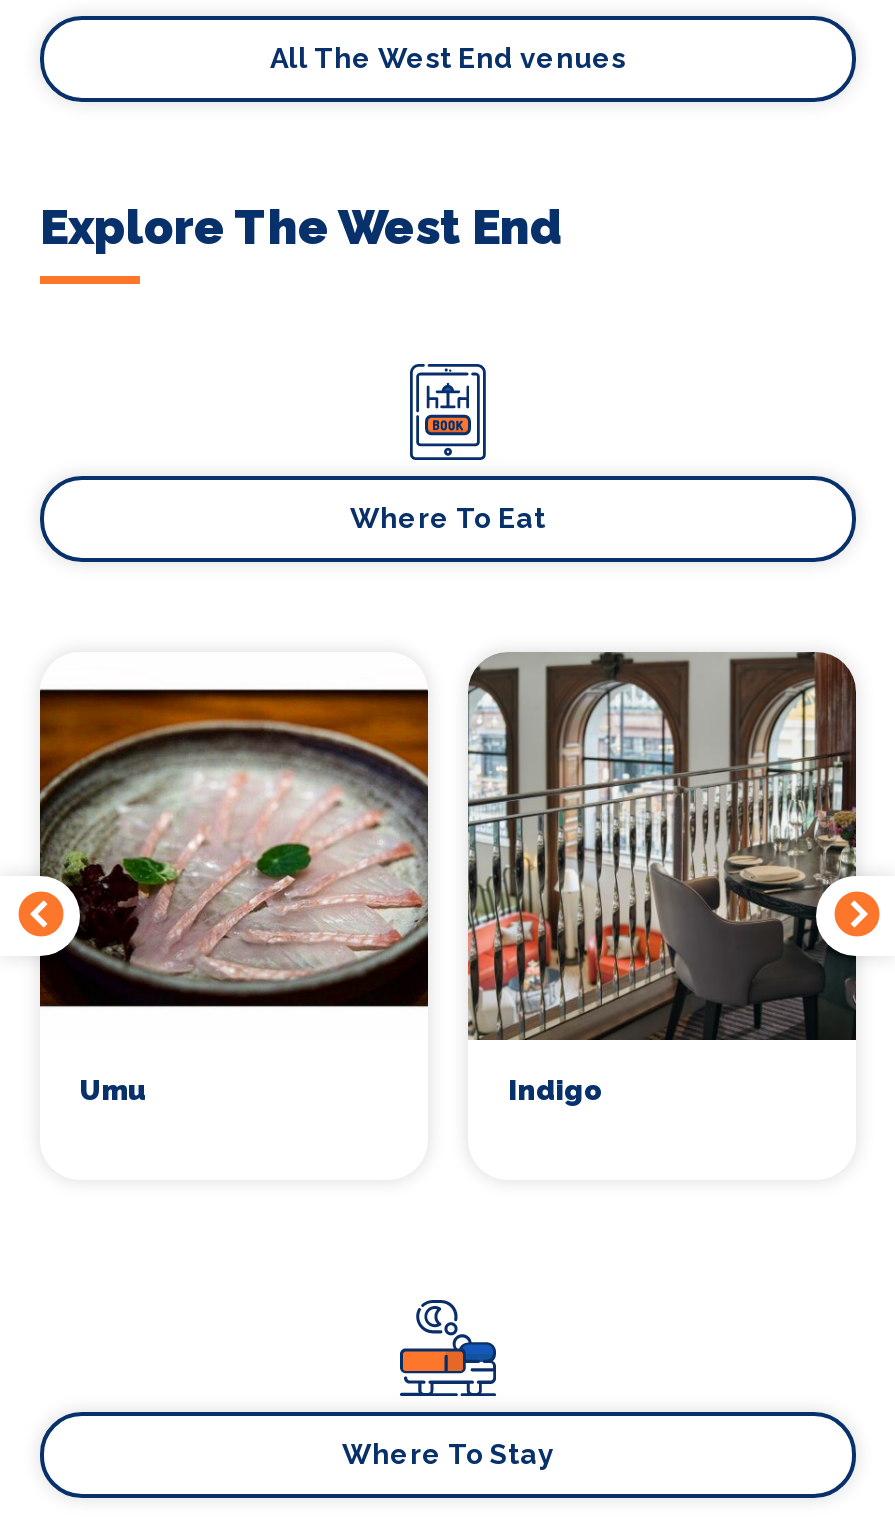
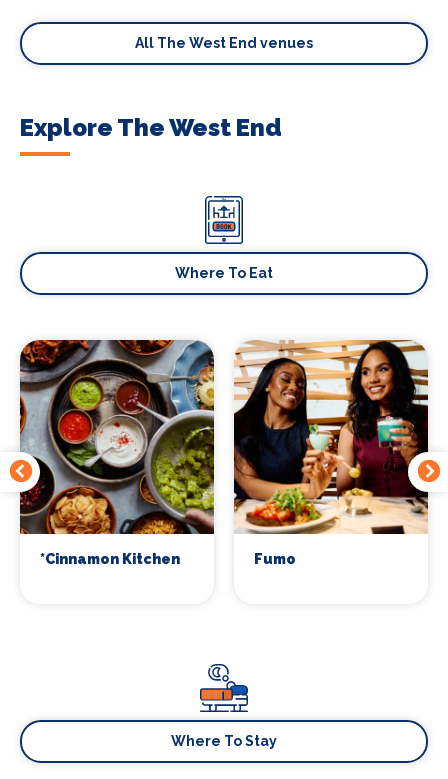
- [image]
- Umu
- Indigo
+ [image]
+ *Cinnamon Kitchen
+ Fumo

- [image]
+ [image]
